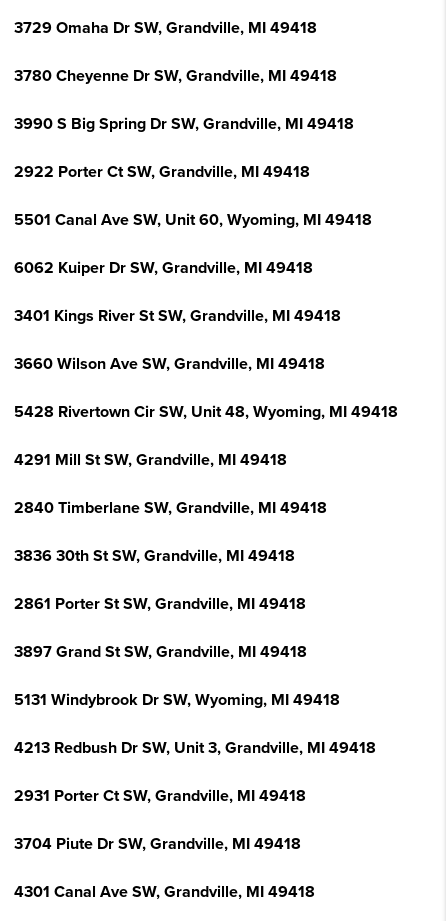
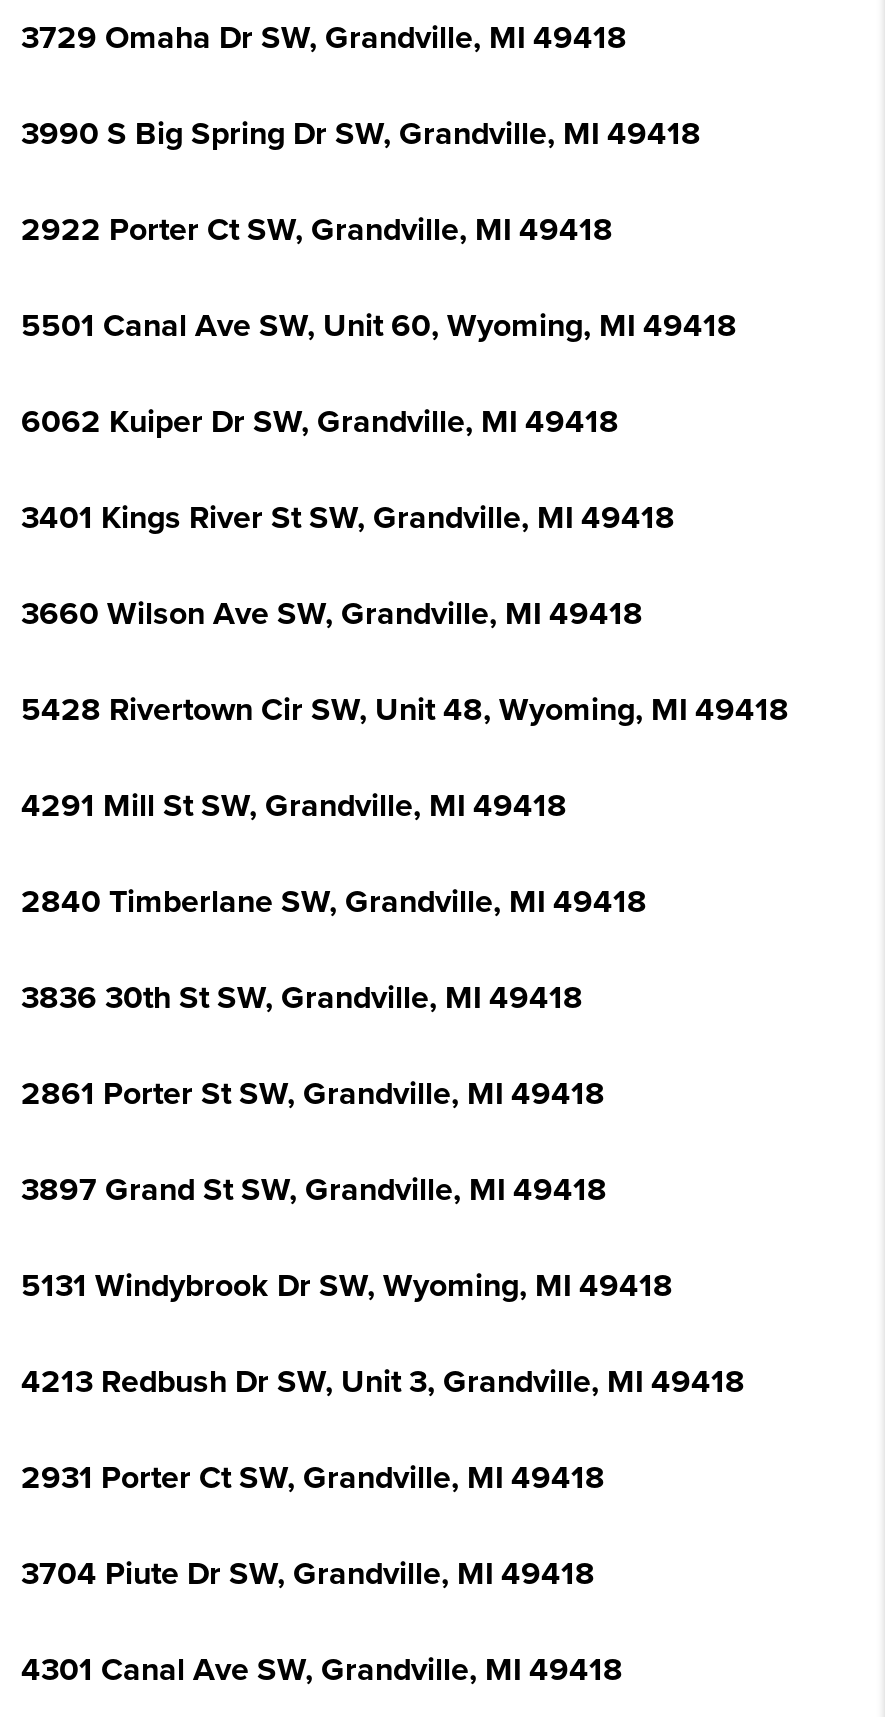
- 3780 Cheyenne Dr SW, Grandville, MI 49418
